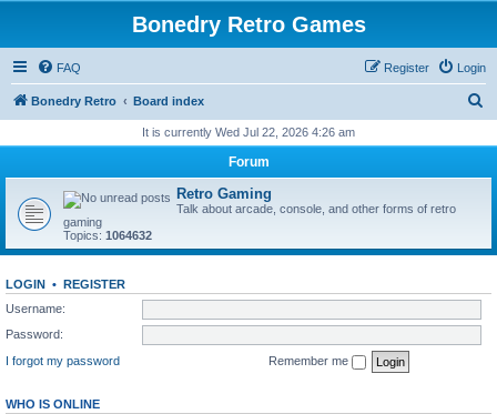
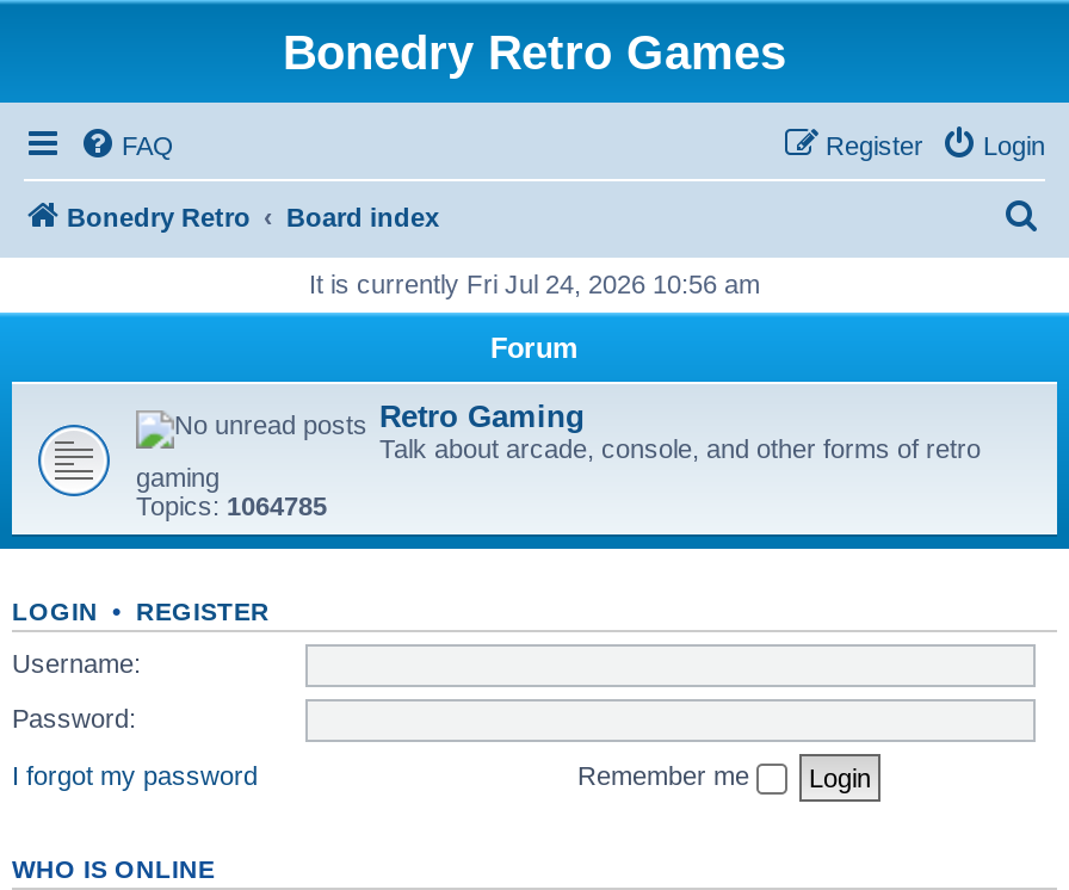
- It is currently Wed Jul 22, 2026 4:26 am
+ It is currently Fri Jul 24, 2026 10:56 am

- Topics: 1064632
+ Topics: 1064785
